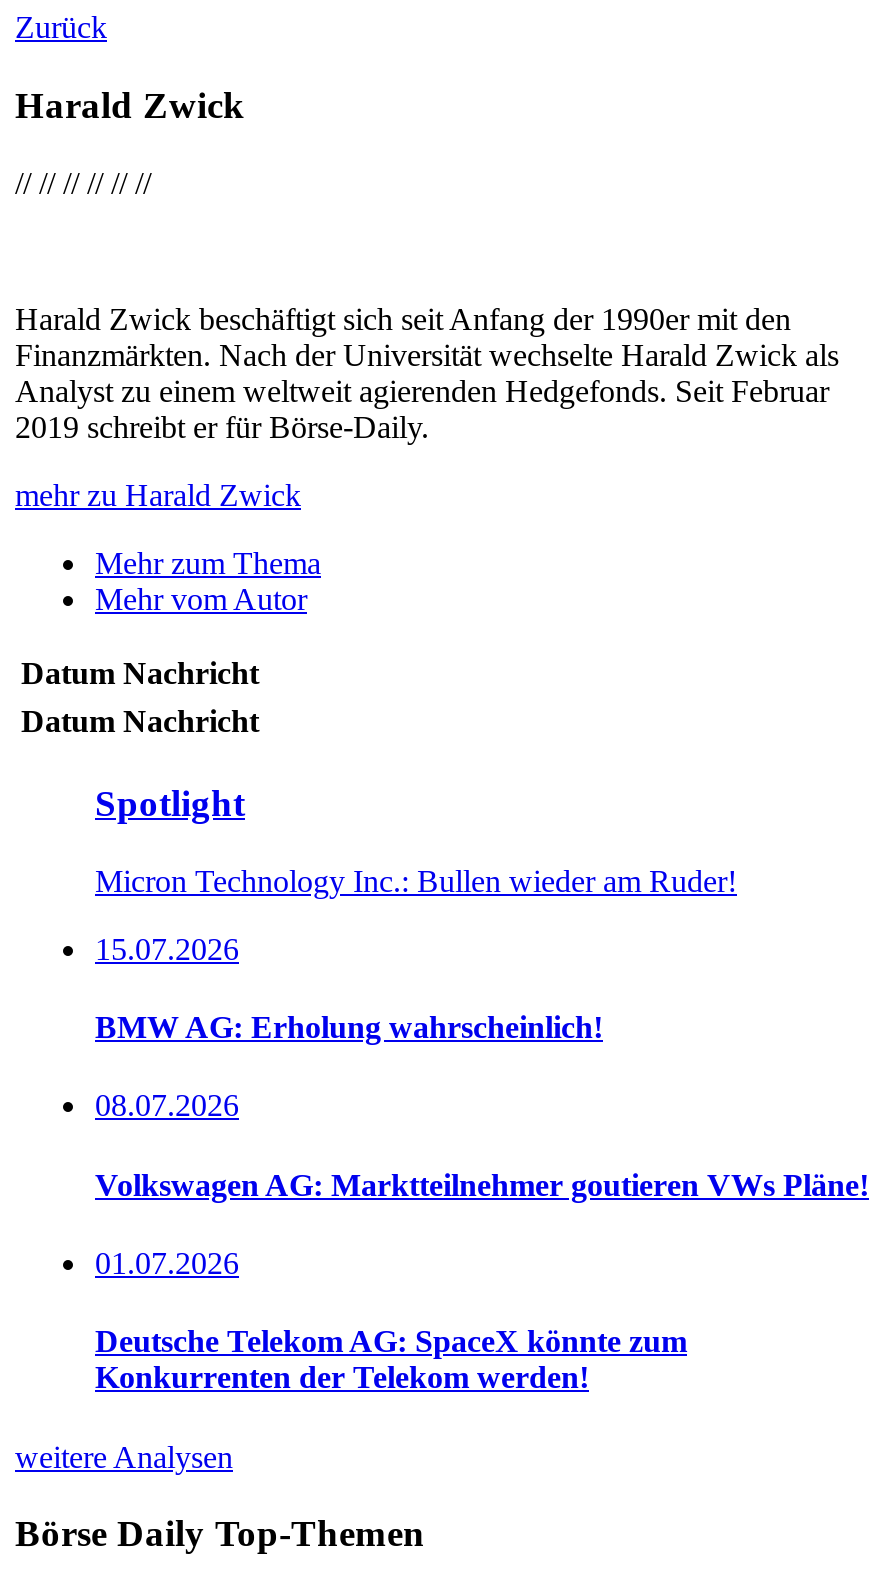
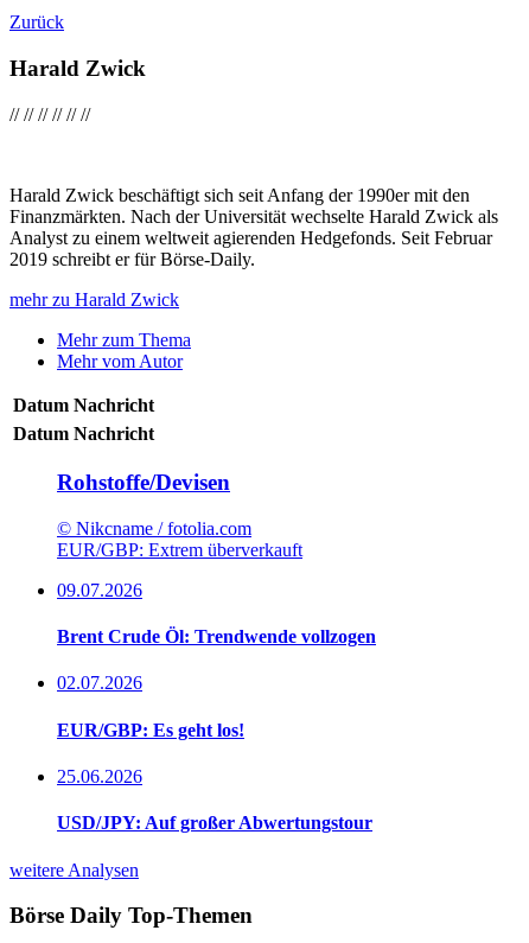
- Spotlight
+ Rohstoffe/Devisen

- Micron Technology Inc.: Bullen wieder am Ruder!
+ © Nikcname / fotolia.com
+ EUR/GBP: Extrem überverkauft

- 15.07.2026
+ 09.07.2026

- BMW AG: Erholung wahrscheinlich!
+ Brent Crude Öl: Trendwende vollzogen

- 08.07.2026
+ 02.07.2026

- Volkswagen AG: Marktteilnehmer goutieren VWs Pläne!
+ EUR/GBP: Es geht los!

- 01.07.2026
+ 25.06.2026

- Deutsche Telekom AG: SpaceX könnte zum
- Konkurrenten der Telekom werden!
+ USD/JPY: Auf großer Abwertungstour
